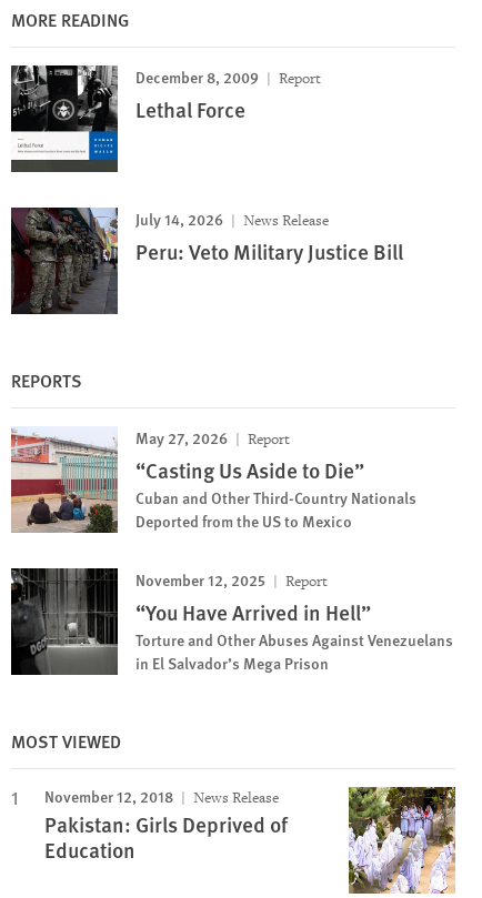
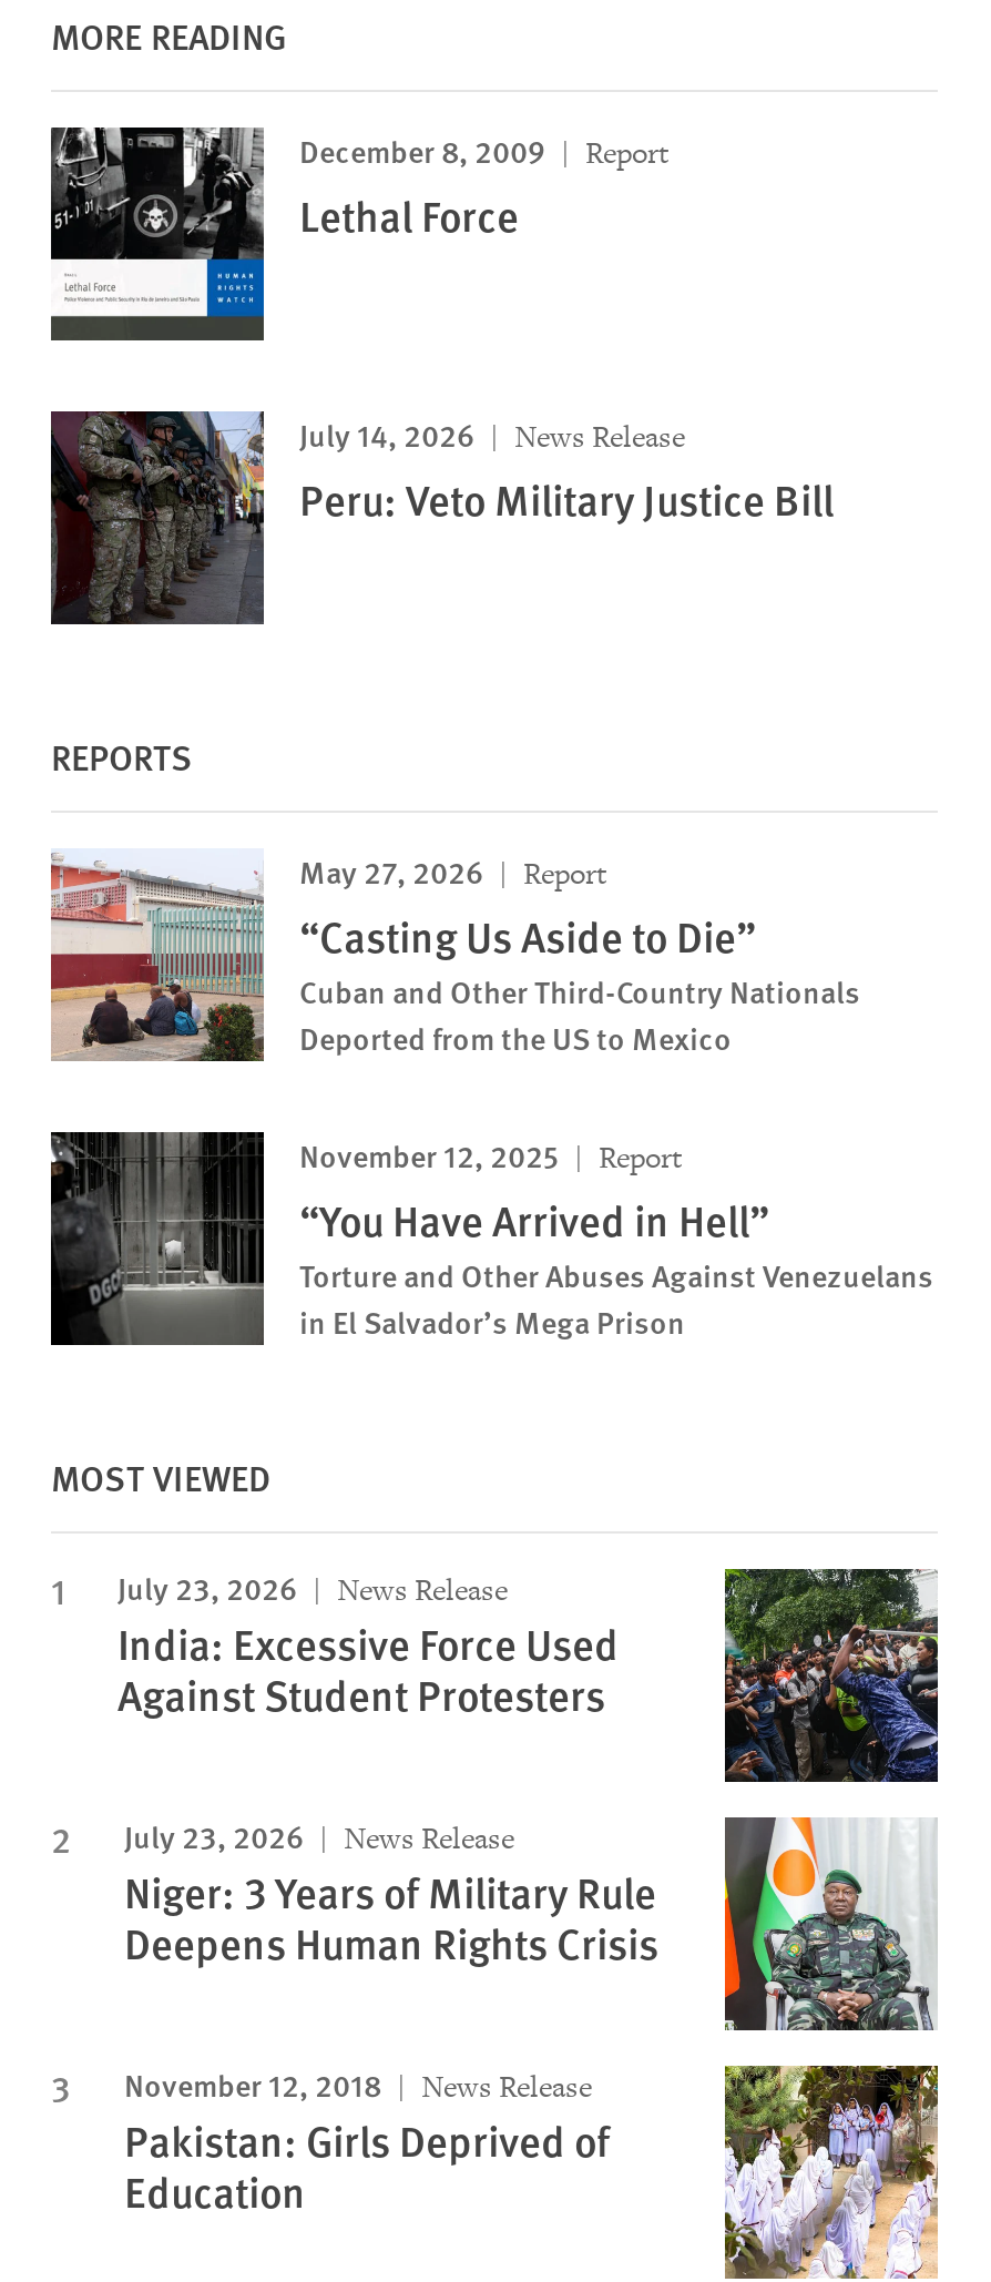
+ [image]
+ July 23, 2026
+ News Release
+ India: Excessive Force Used
+ Against Student Protesters
+ July 23, 2026
+ News Release
+ Niger: 3 Years of Military Rule
+ Deepens Human Rights Crisis

+ [image]
